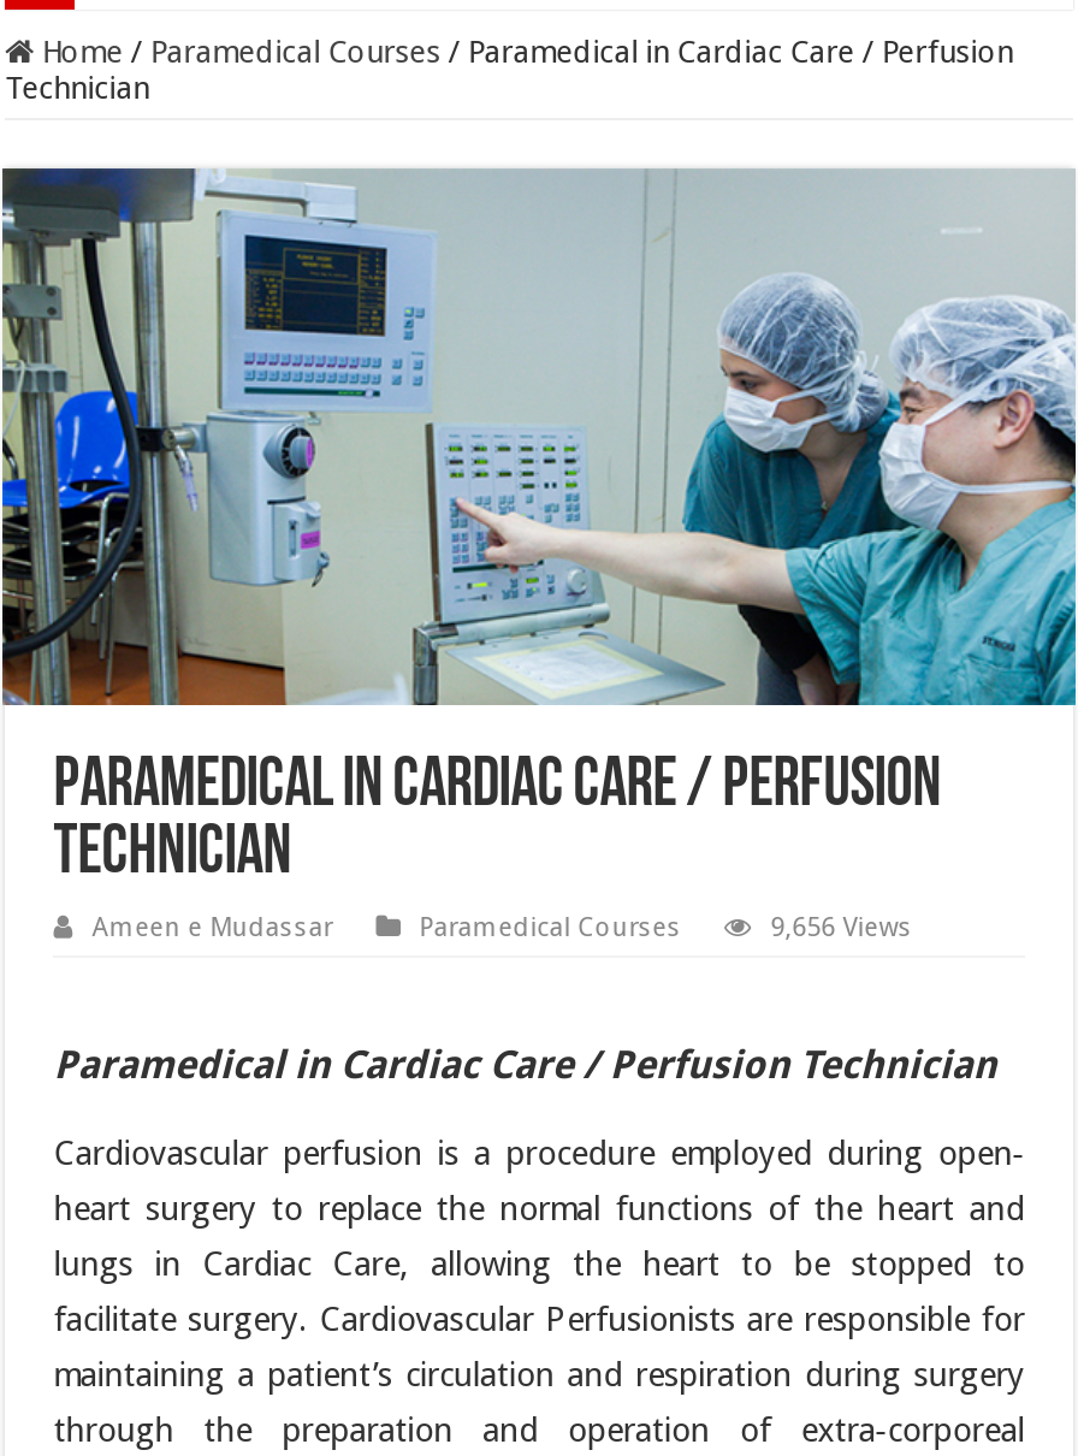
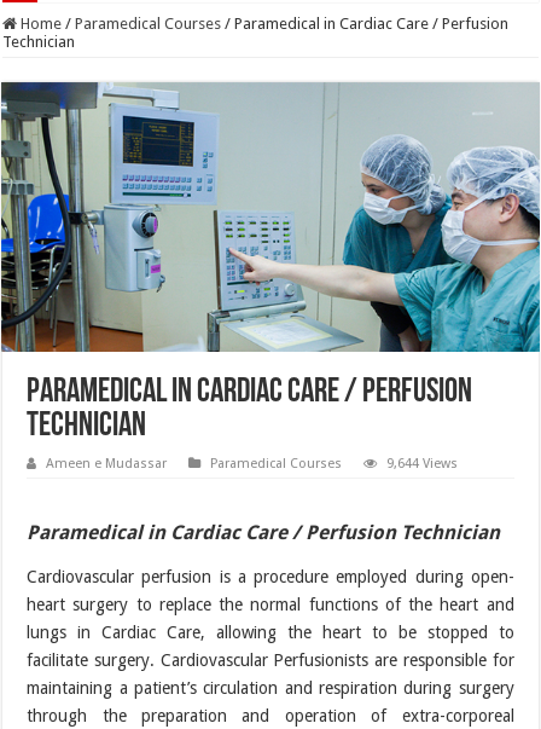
- 9,656 Views
+ 9,644 Views
